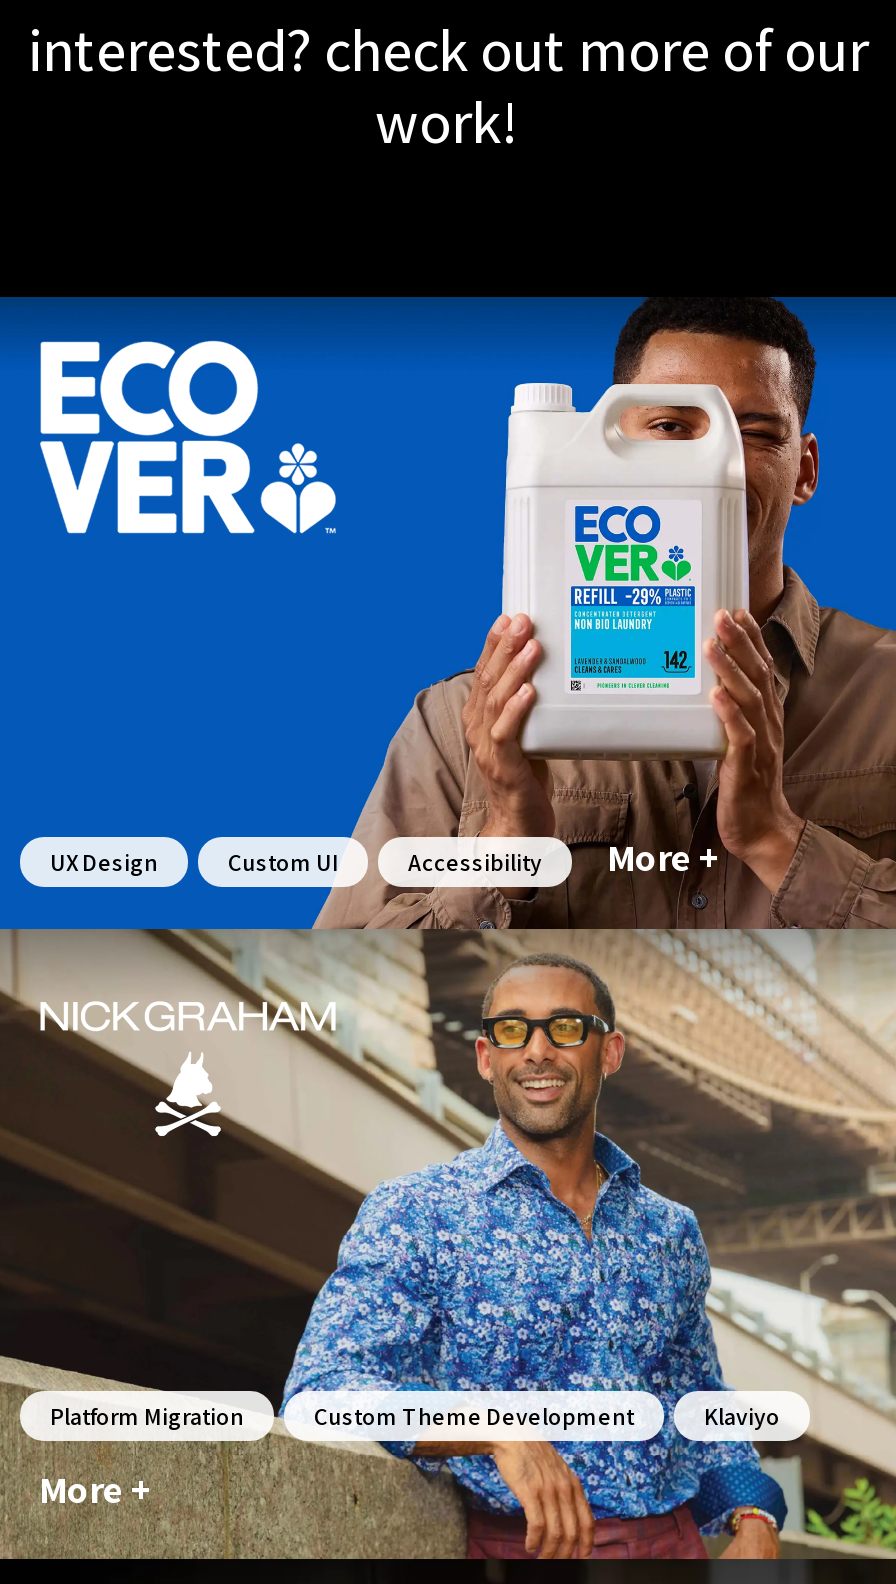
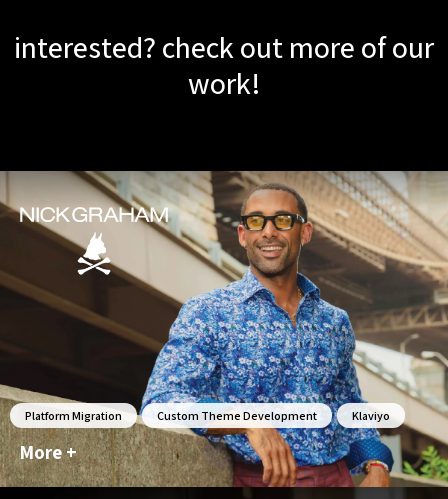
- [image]
- UX Design
- Custom UI
- Accessibility
- More +
